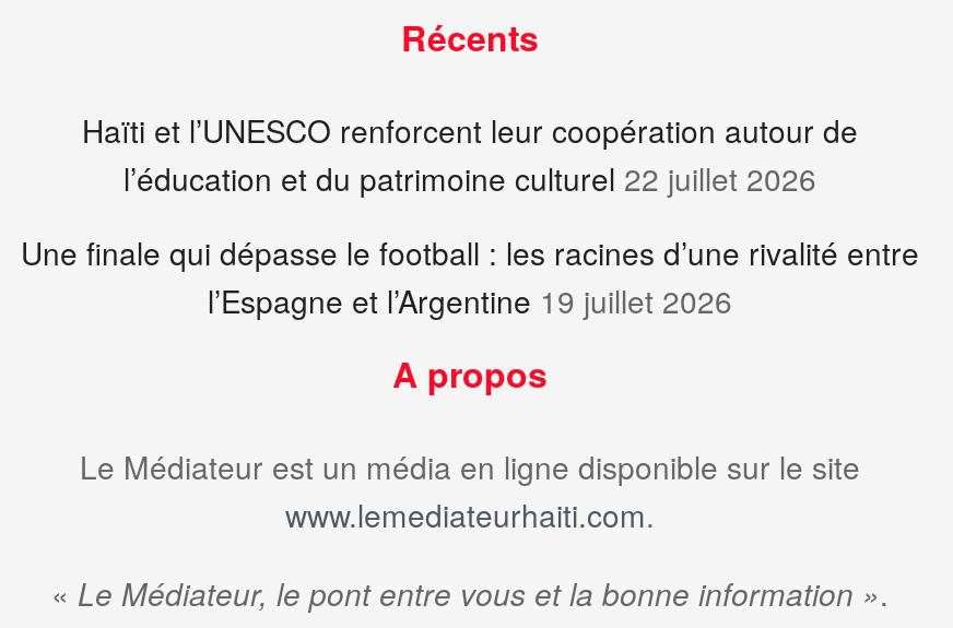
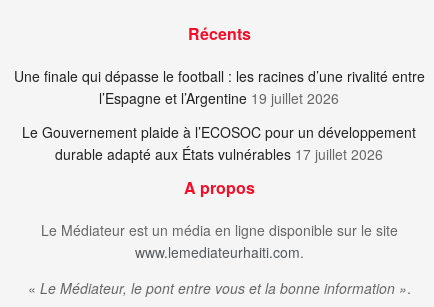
- Haïti et l’UNESCO renforcent leur coopération autour de
- l’éducation et du patrimoine culturel 22 juillet 2026

moved up: Une finale qui dépasse le football : les racines d’une rivalité entre | l’Espagne et l’Argentine 19 juillet 2026

+ Le Gouvernement plaide à l’ECOSOC pour un développement
+ durable adapté aux États vulnérables 17 juillet 2026
